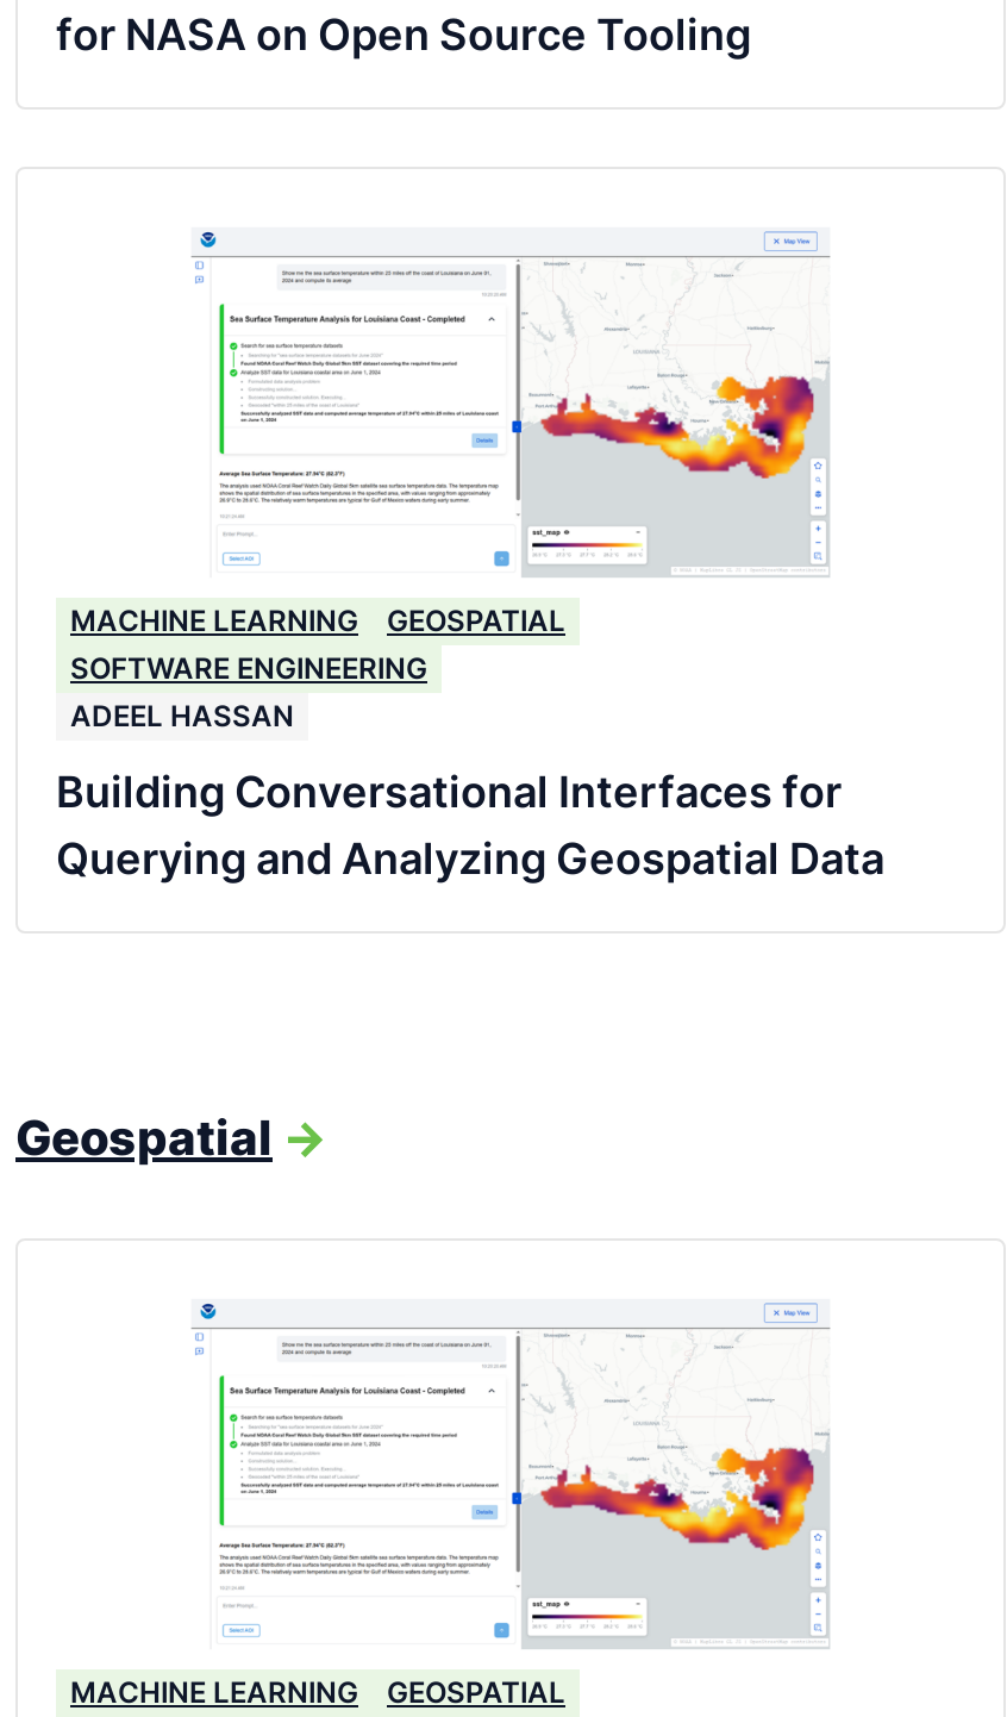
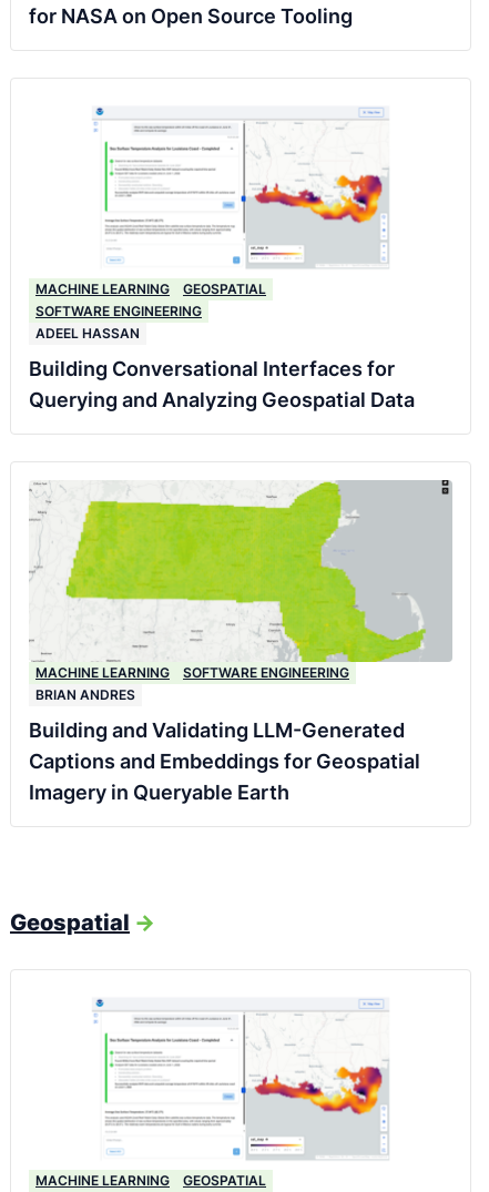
+ [image]
+ MACHINE LEARNING
+ SOFTWARE ENGINEERING
+ BRIAN ANDRES
+ Building and Validating LLM-Generated
+ Captions and Embeddings for Geospatial
+ Imagery in Queryable Earth
